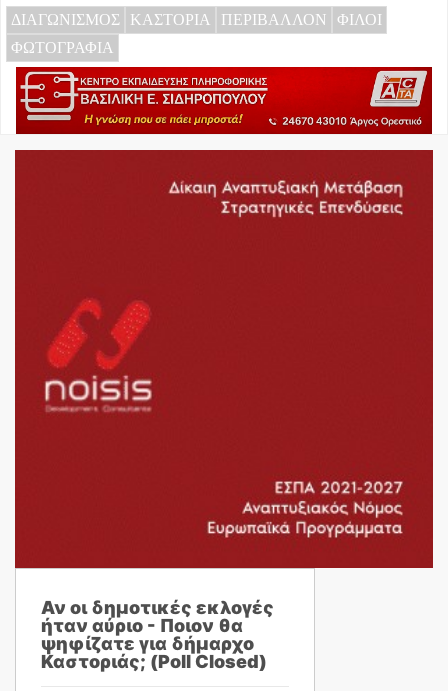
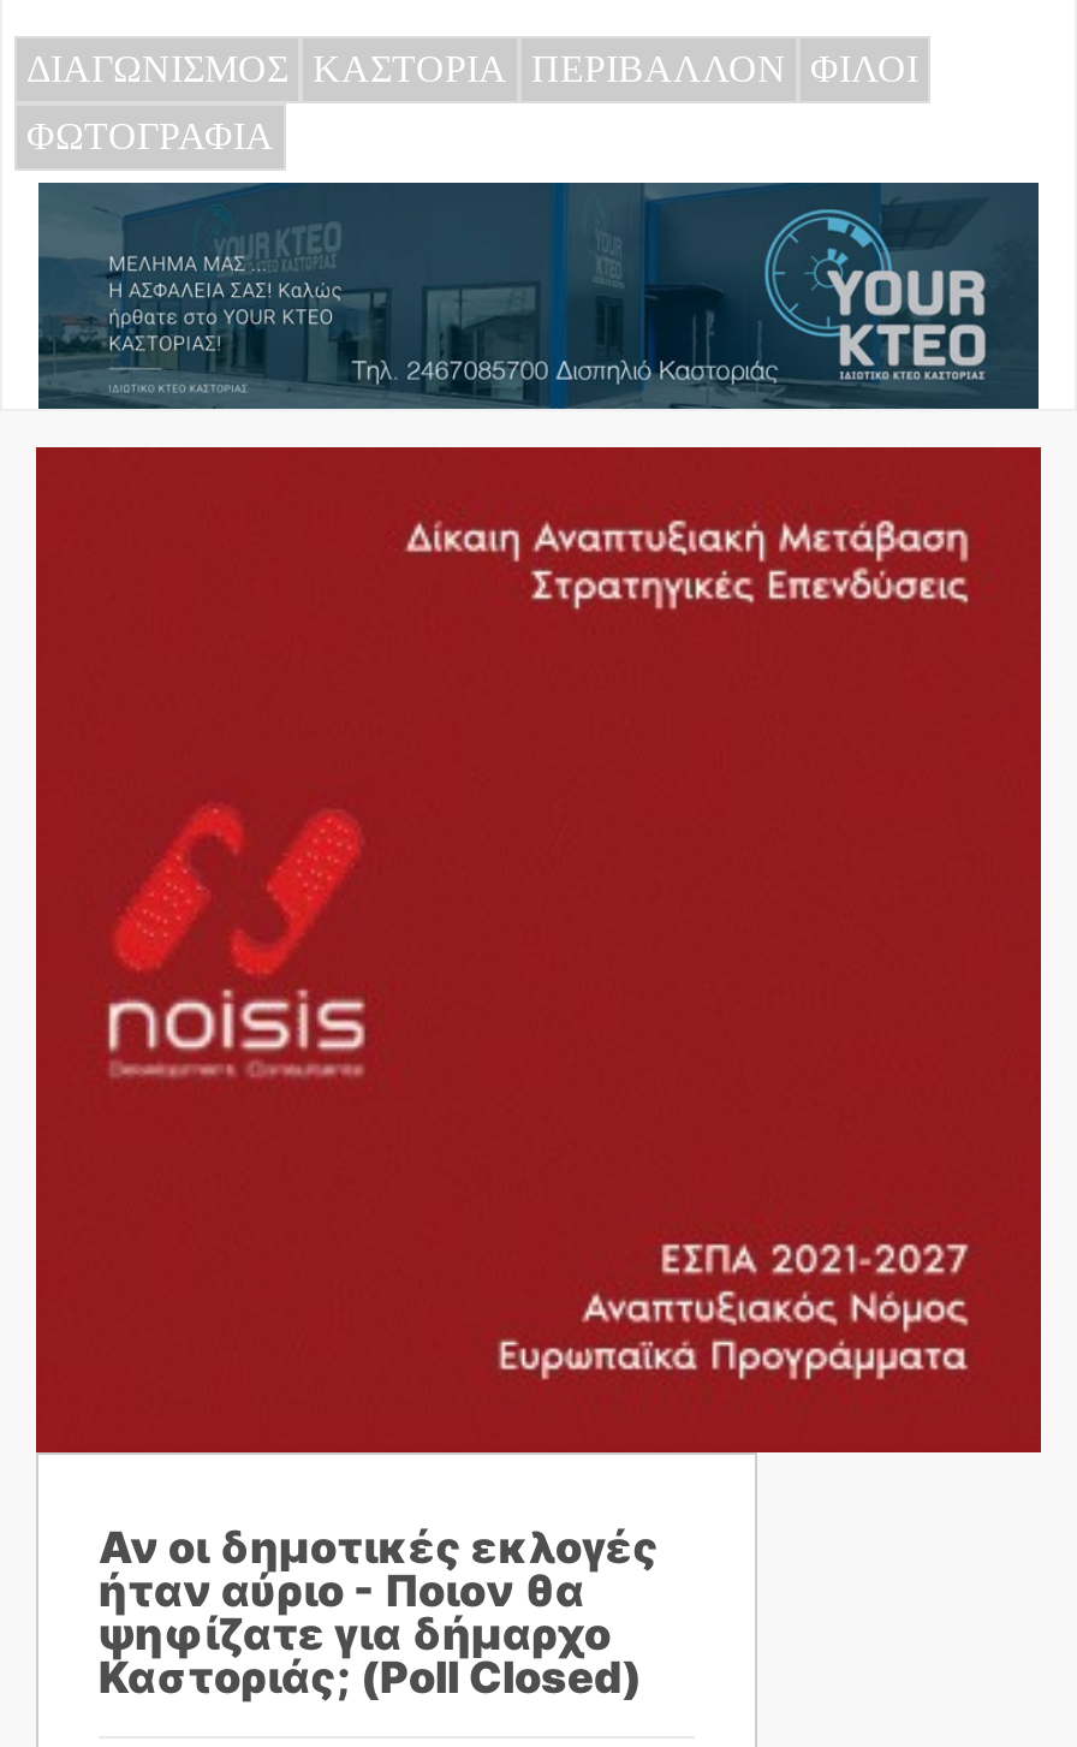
- [image]
+ [image]
